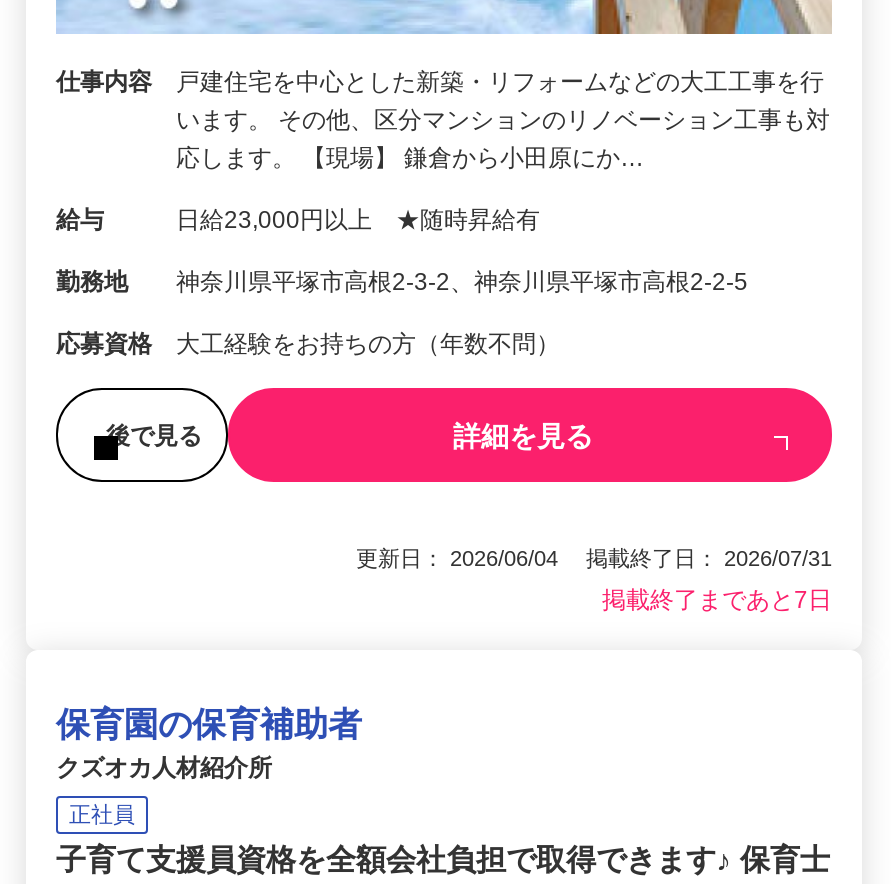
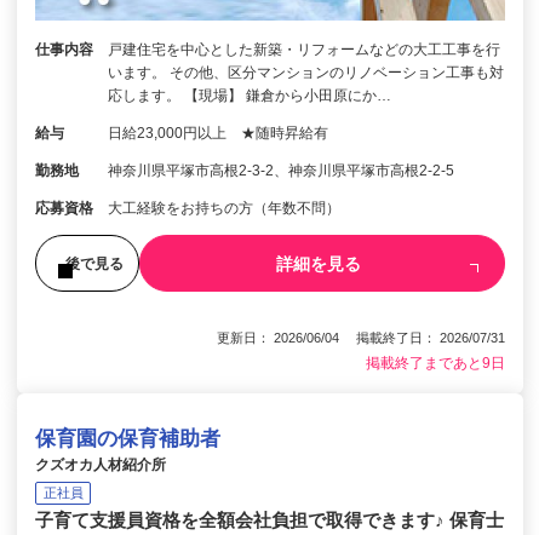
- 掲載終了まであと7日
+ 掲載終了まであと9日
